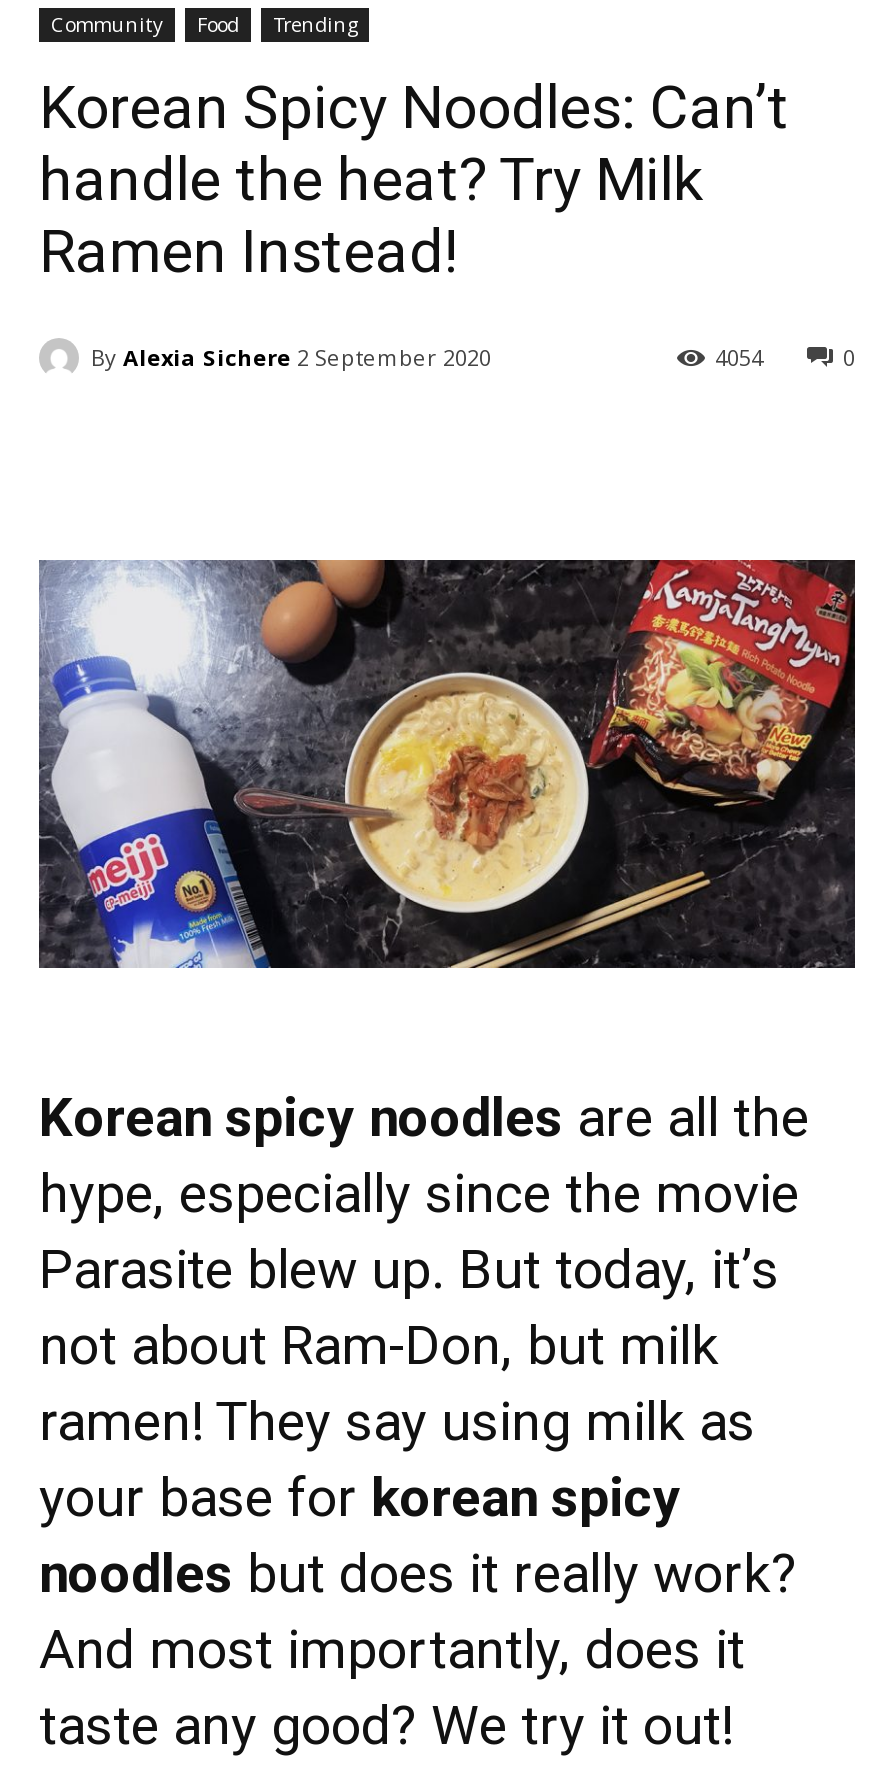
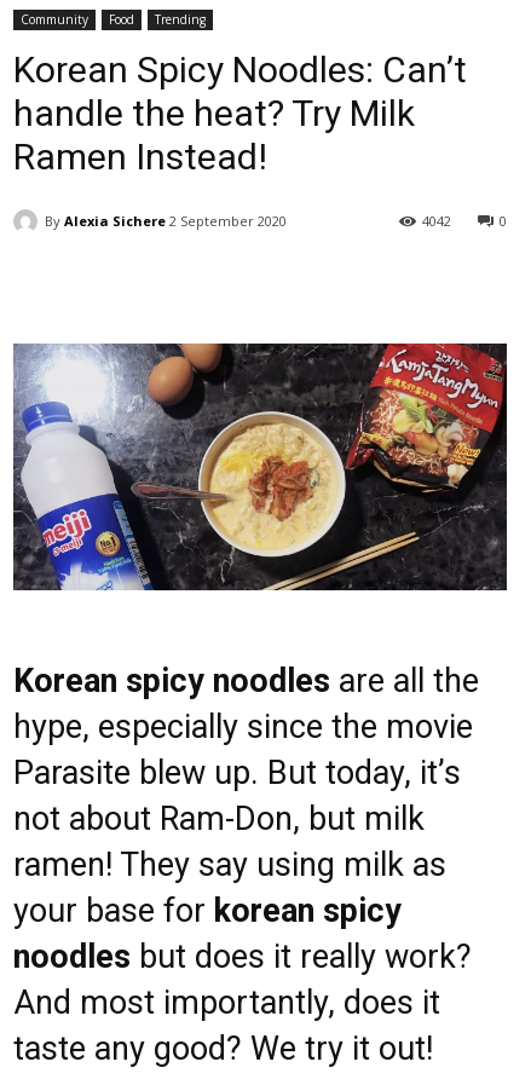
- 4054
+ 4042
